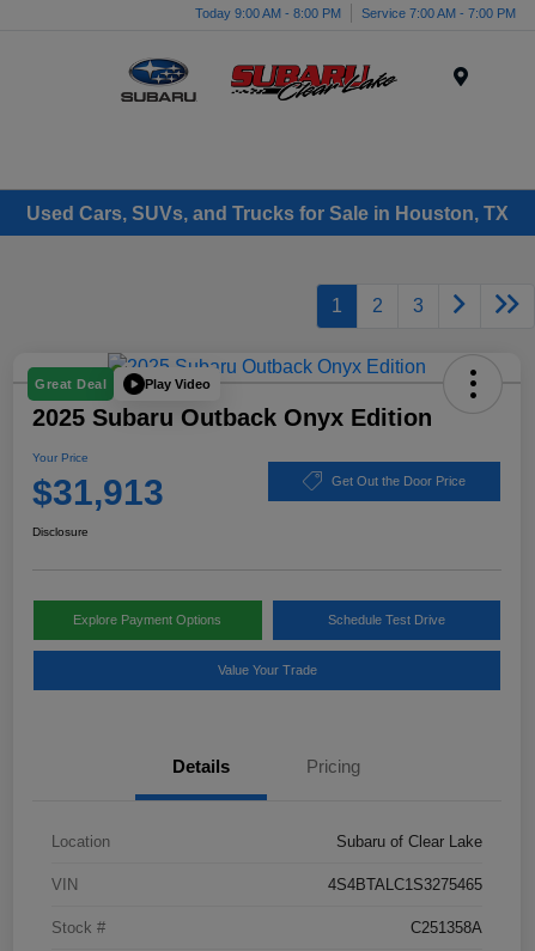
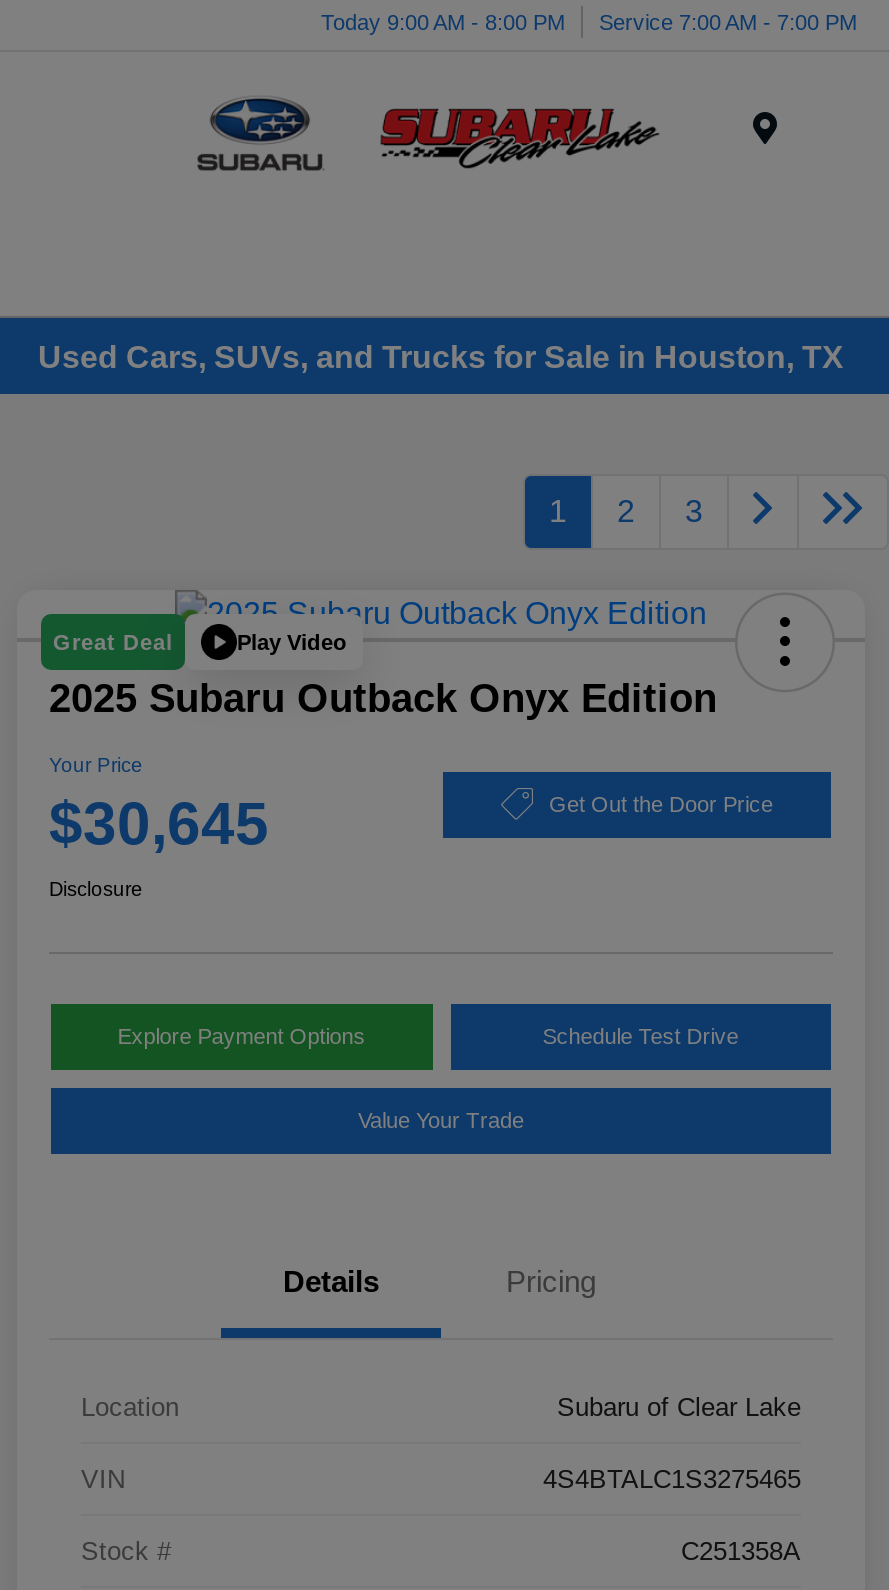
- $31,913
+ $30,645
